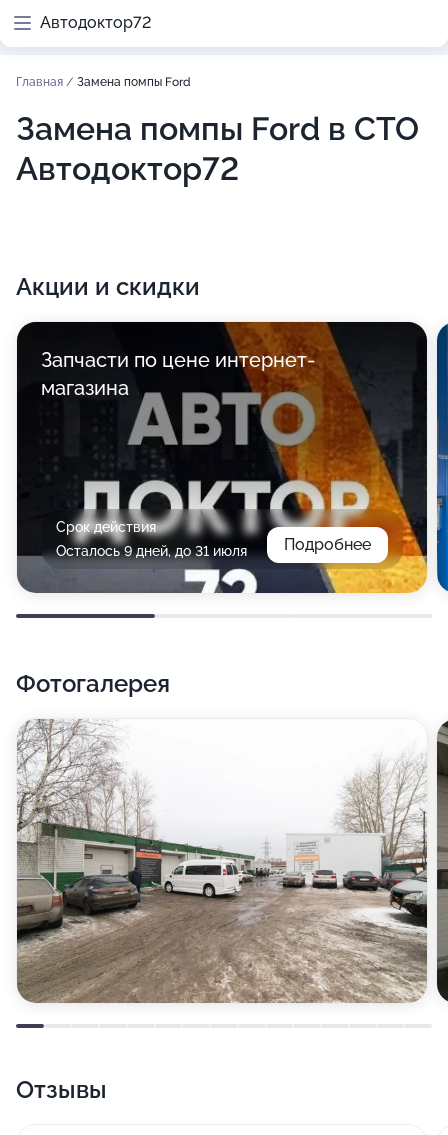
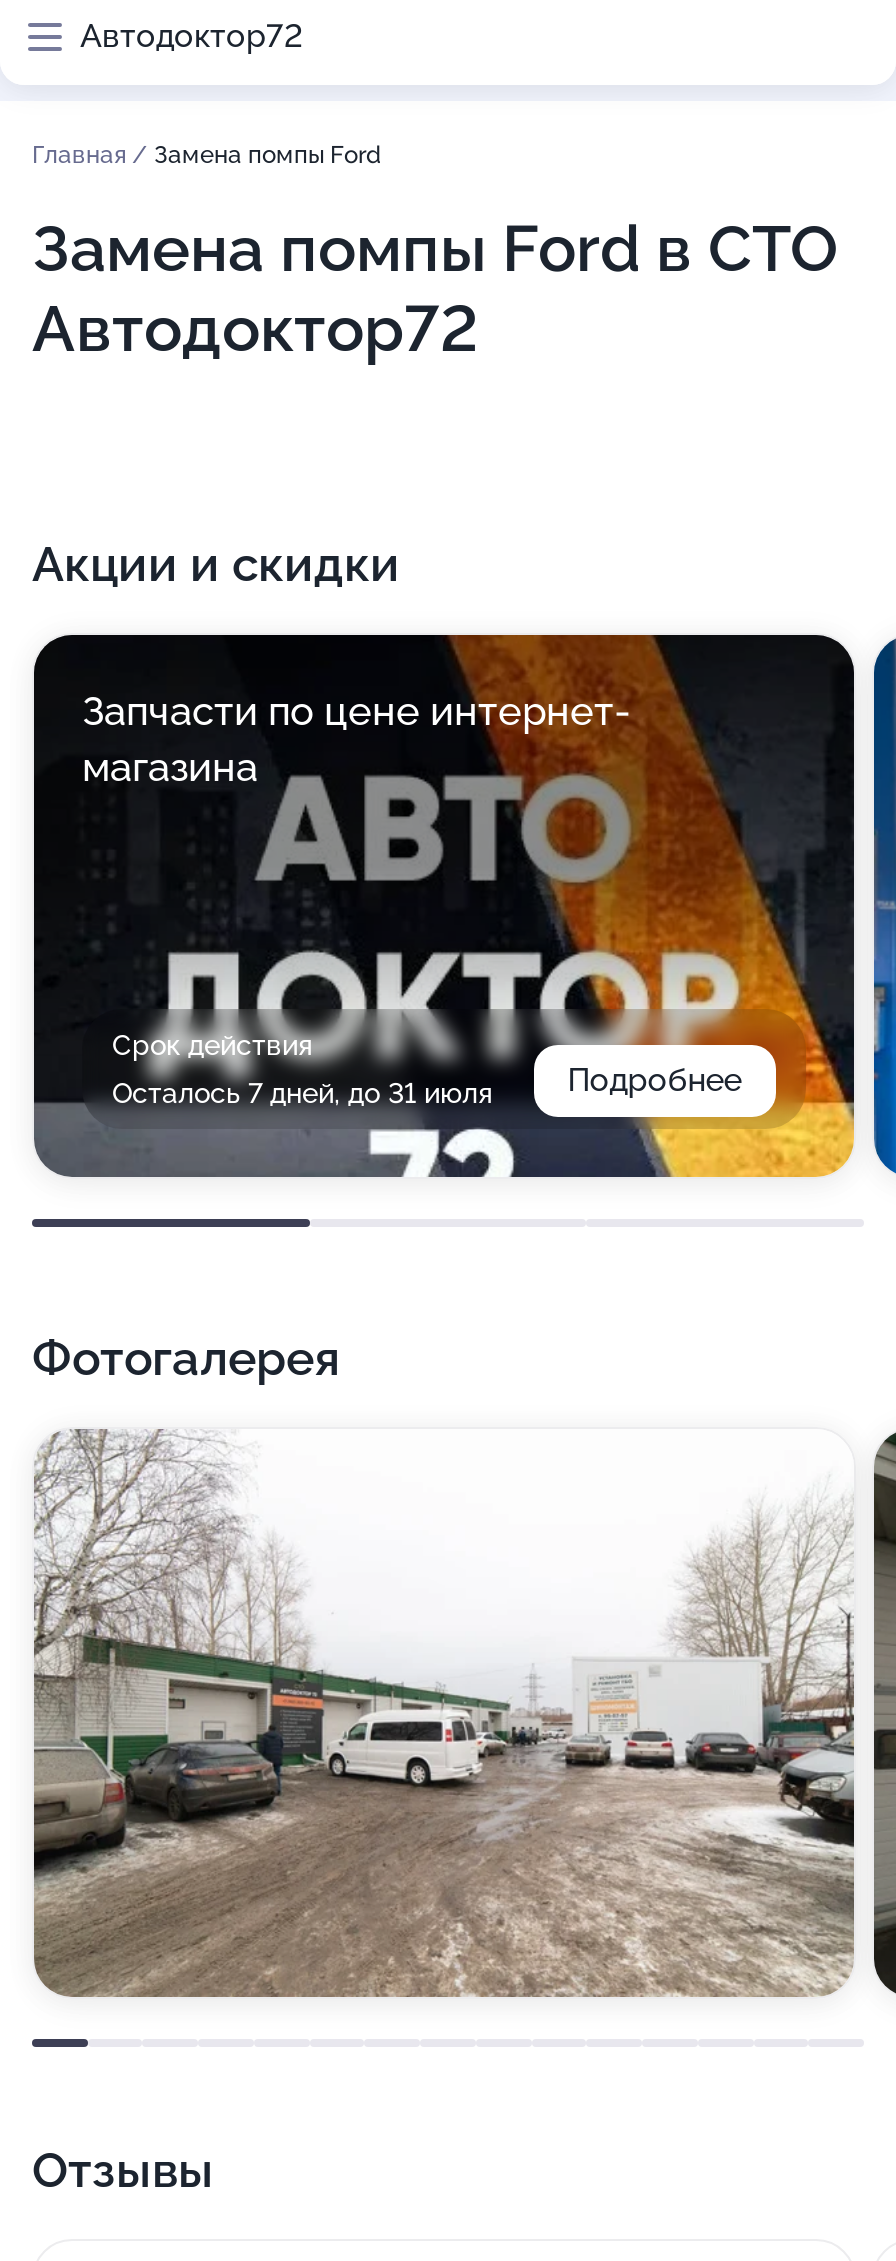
- Осталось 9 дней, до 31 июля
+ Осталось 7 дней, до 31 июля
